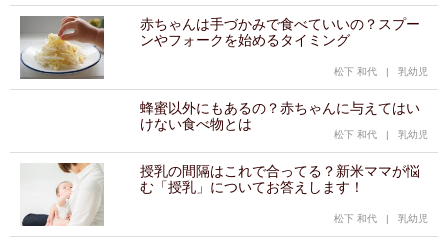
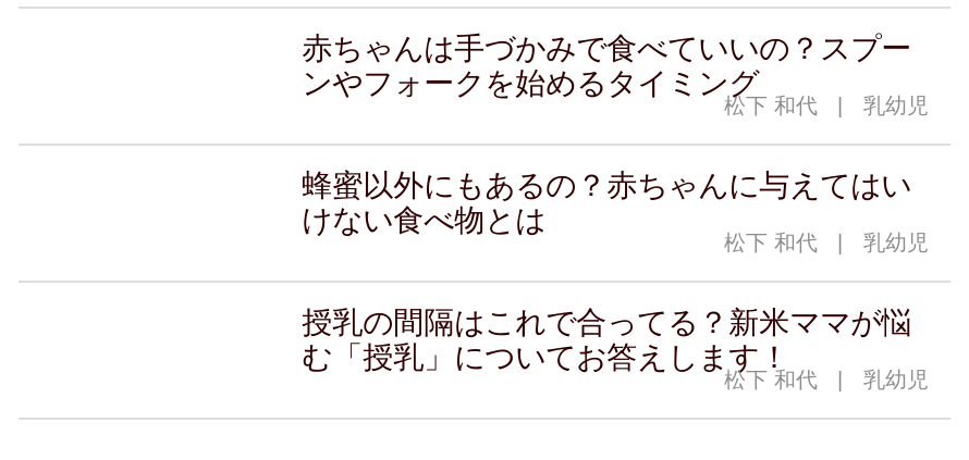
- [image]

- [image]
